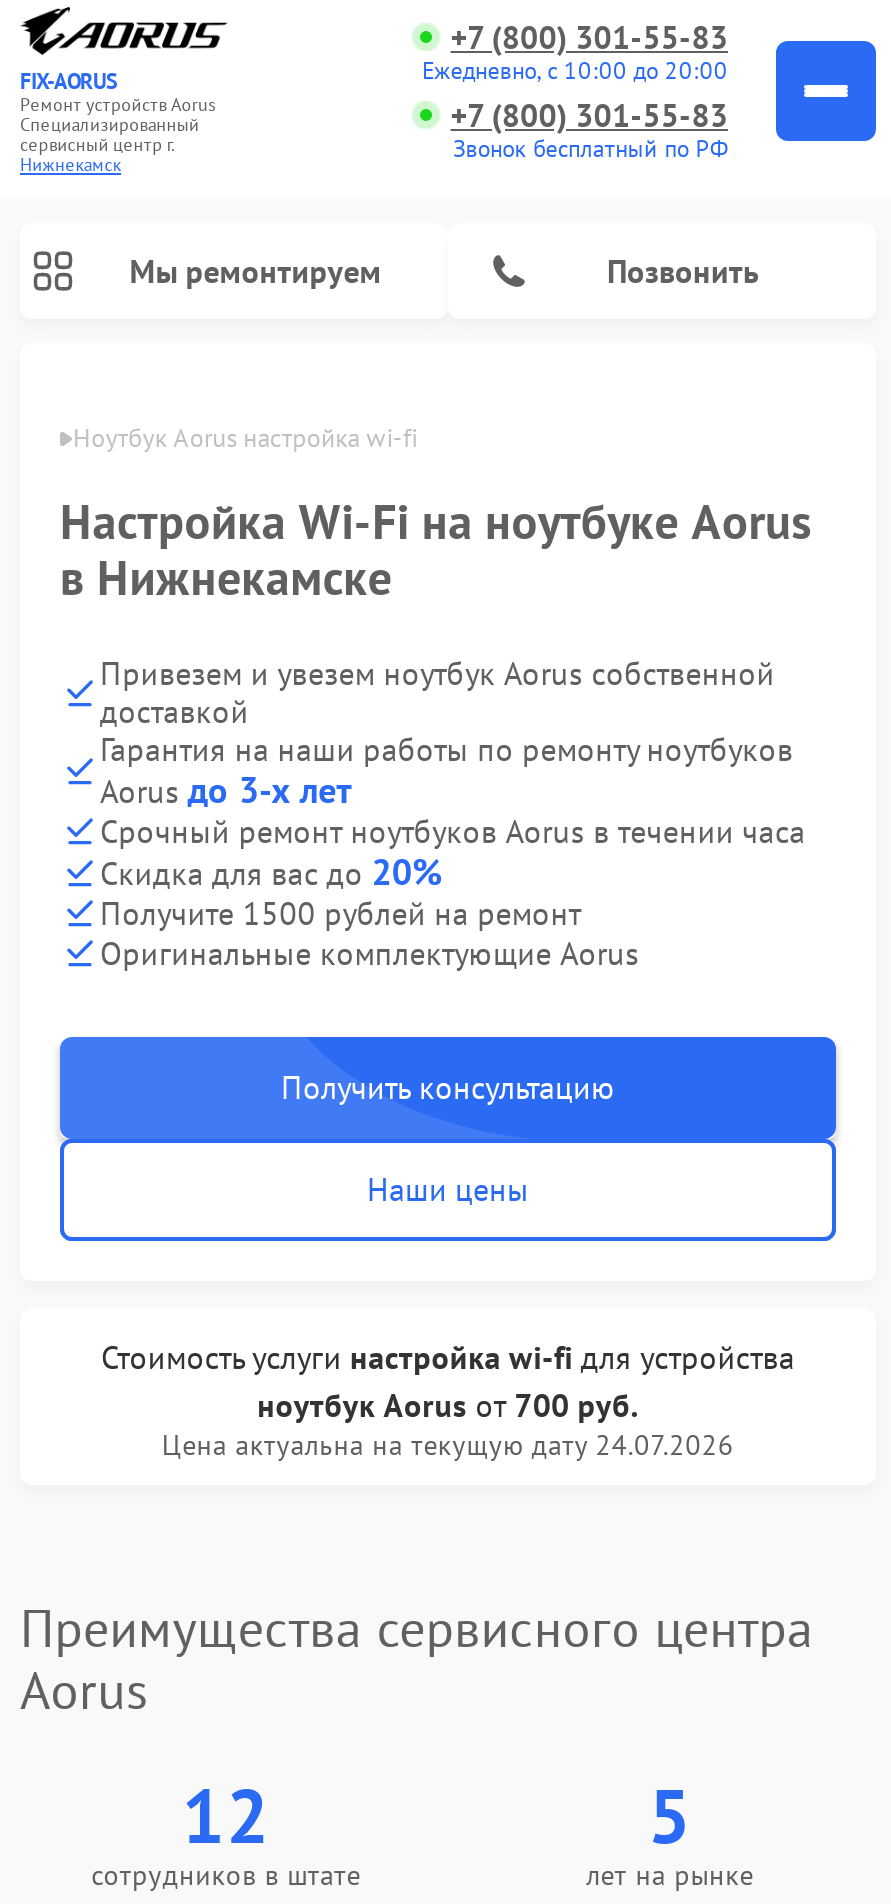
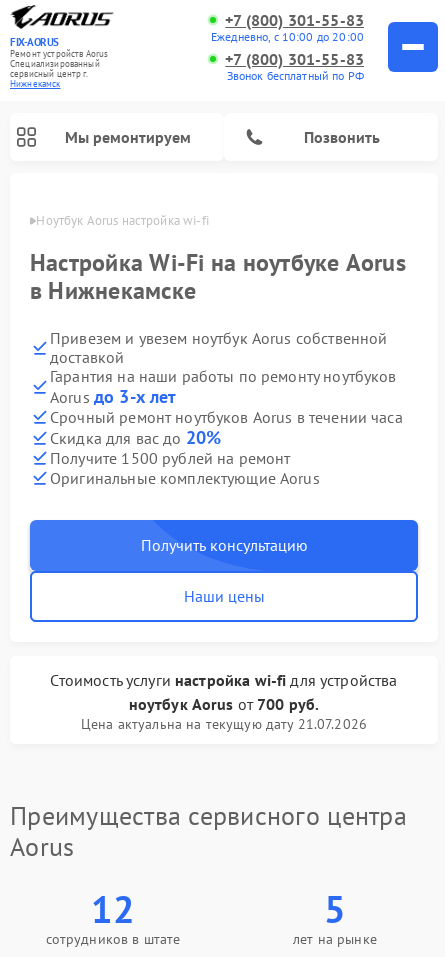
- Цена актуальна на текущую дату 24.07.2026
+ Цена актуальна на текущую дату 21.07.2026
